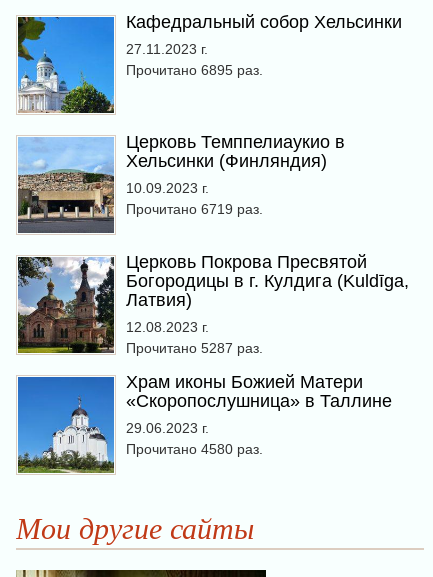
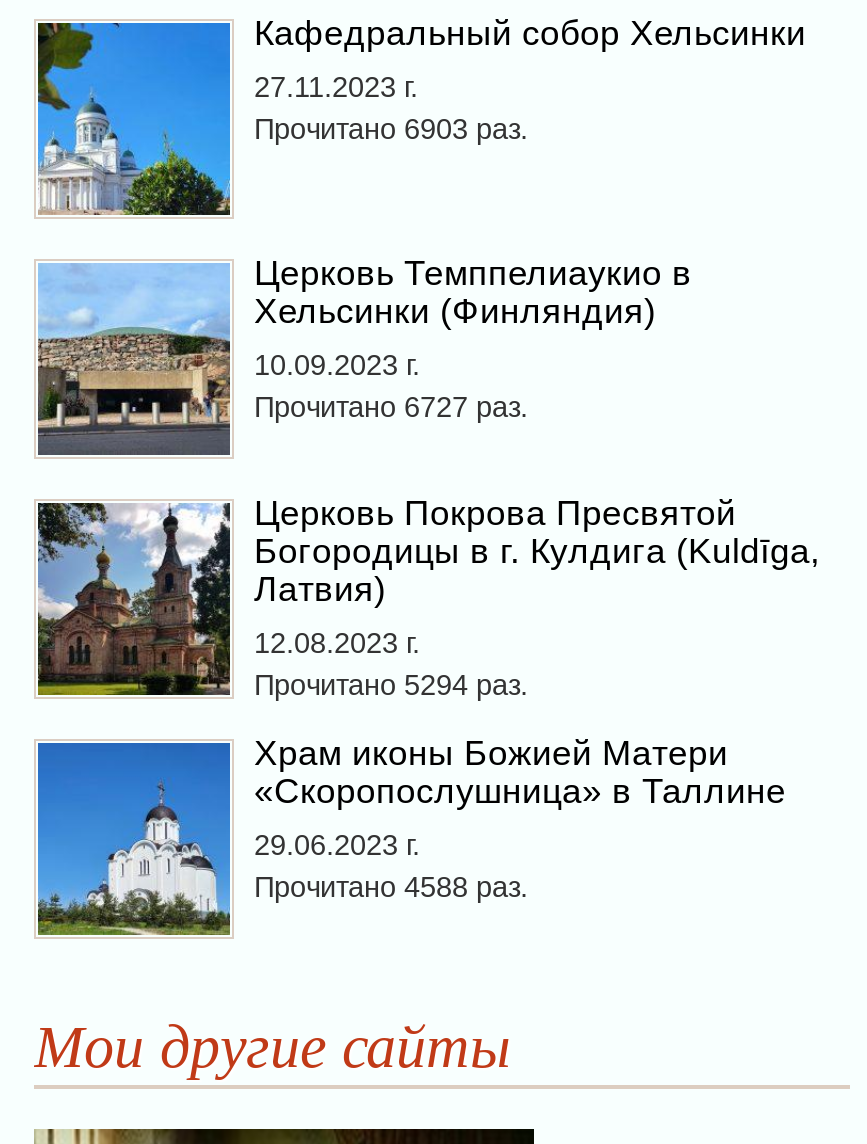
- Прочитано 6895 раз.
+ Прочитано 6903 раз.

- Прочитано 6719 раз.
+ Прочитано 6727 раз.

- Прочитано 5287 раз.
+ Прочитано 5294 раз.

- Прочитано 4580 раз.
+ Прочитано 4588 раз.
